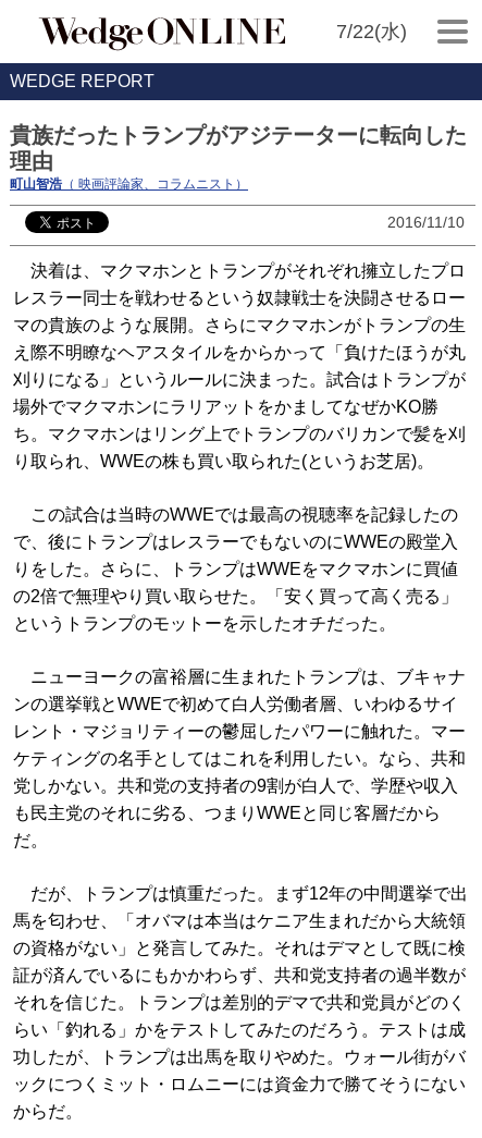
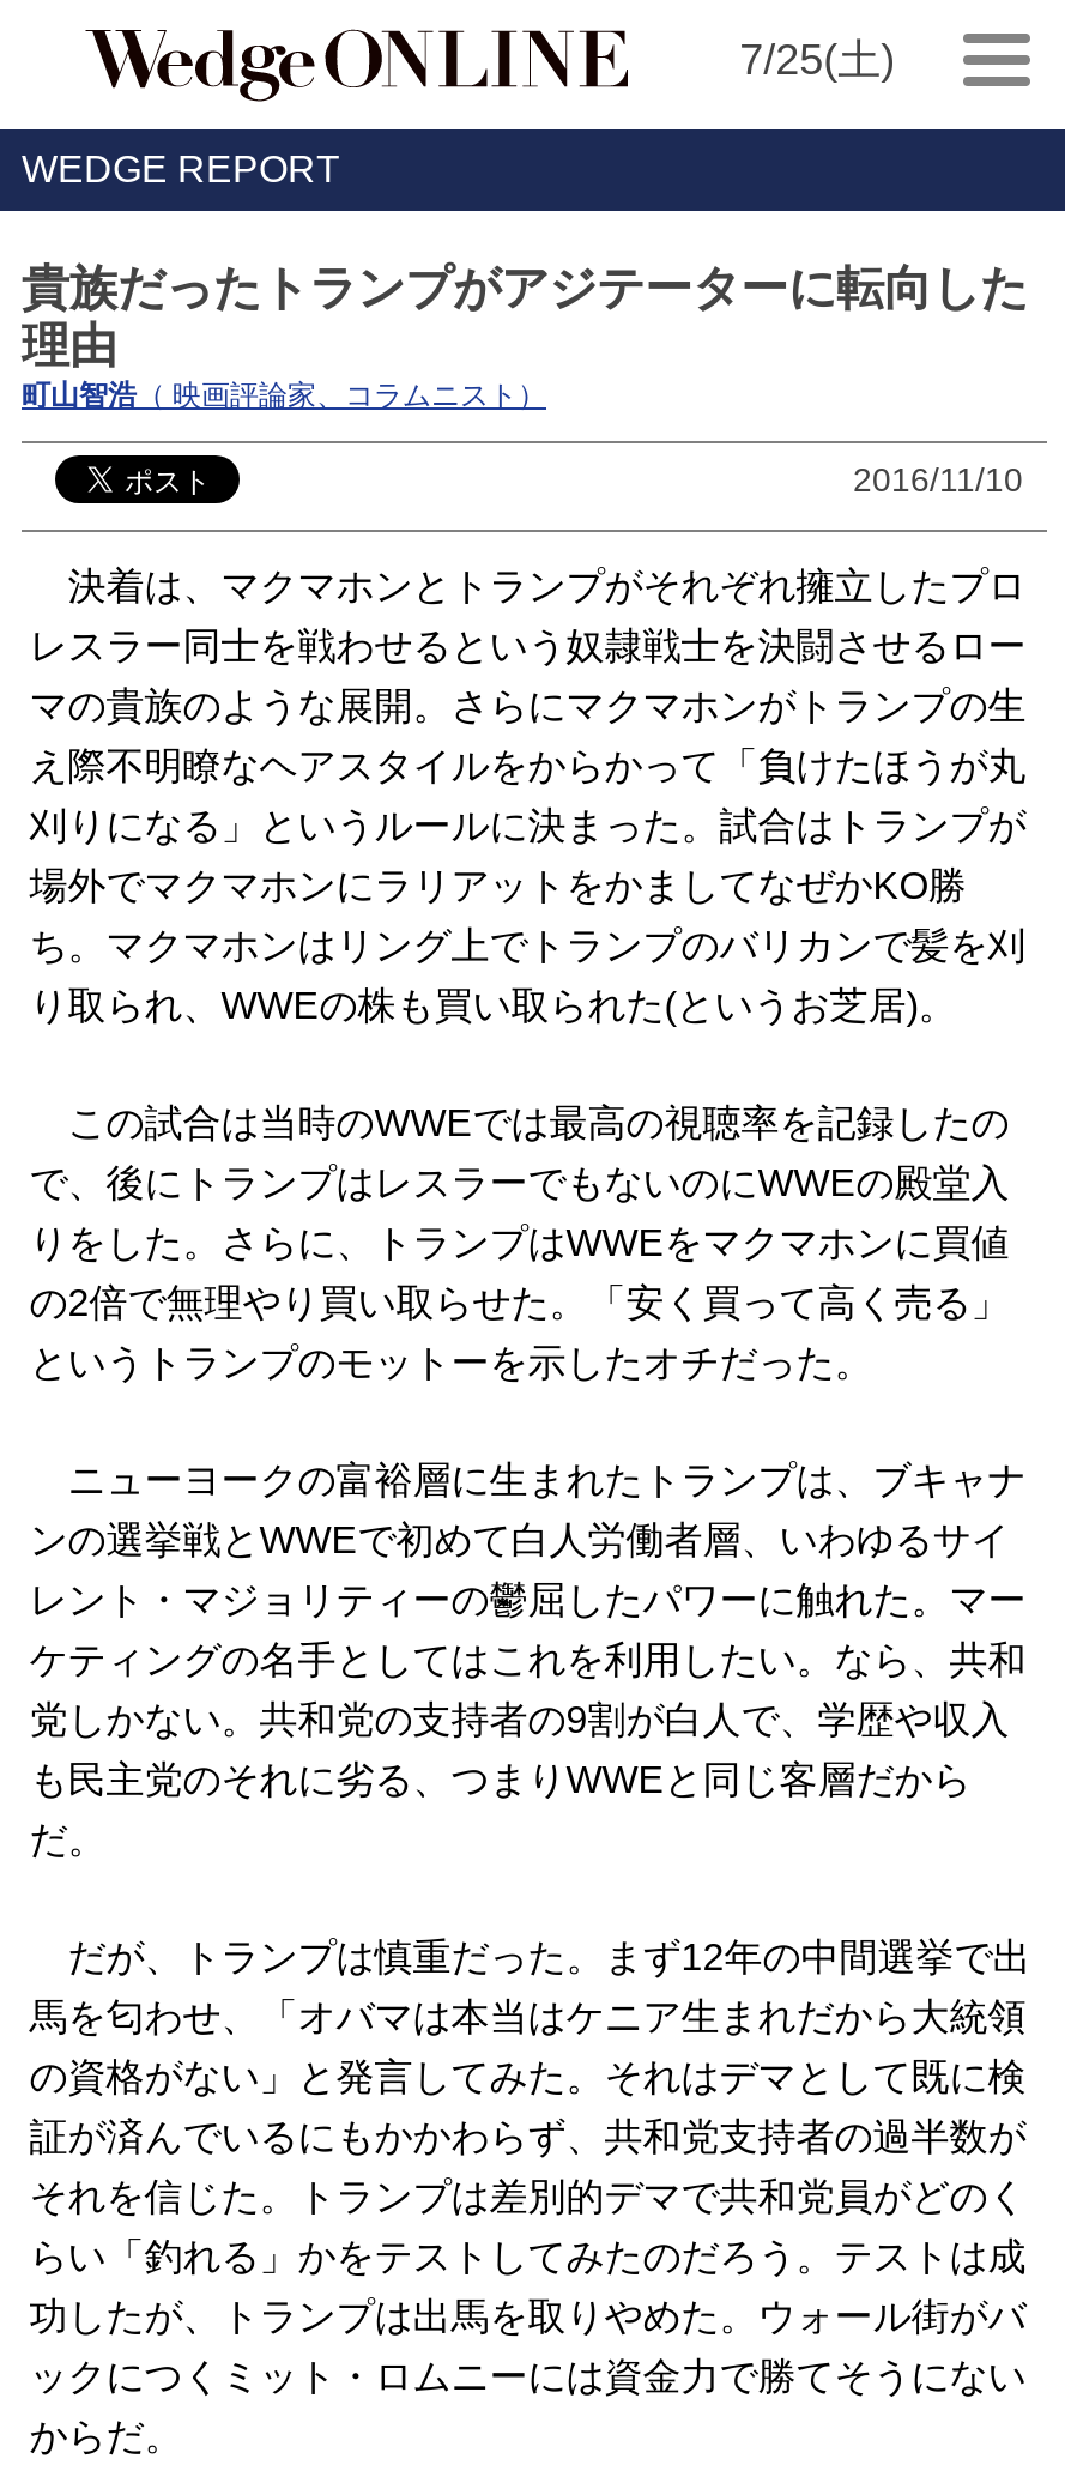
- 7/22(水)
+ 7/25(土)
